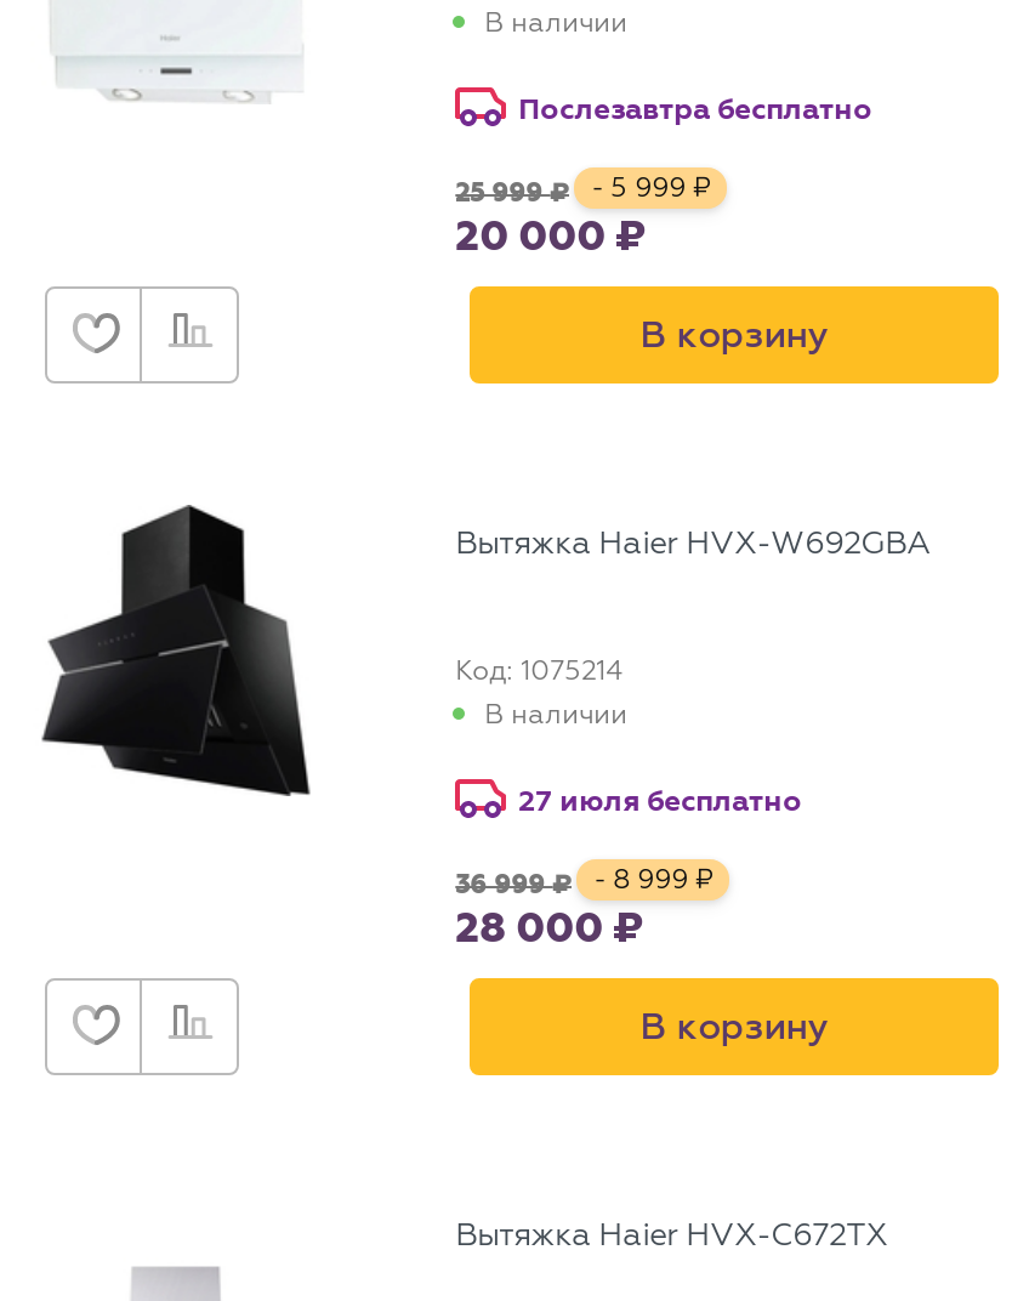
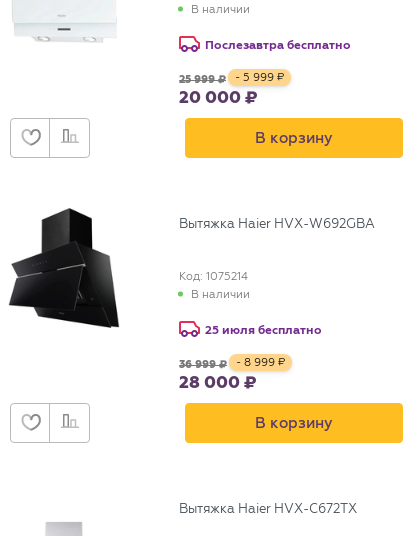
- 27 июля бесплатно
+ 25 июля бесплатно
